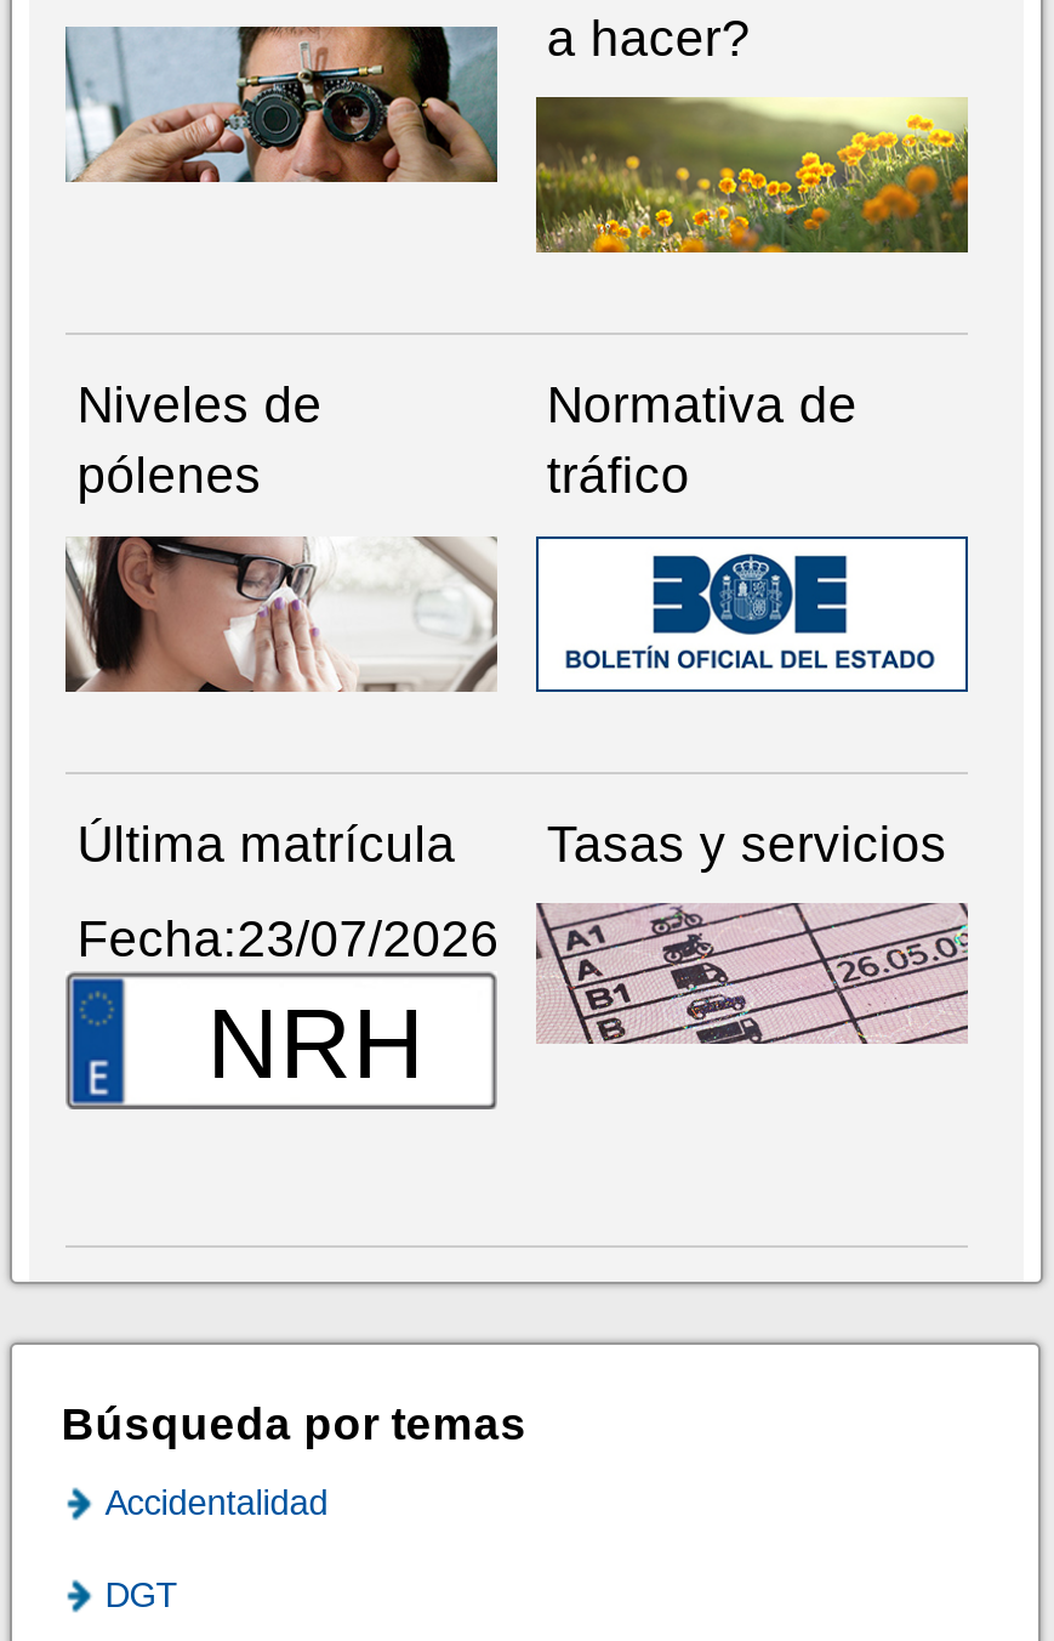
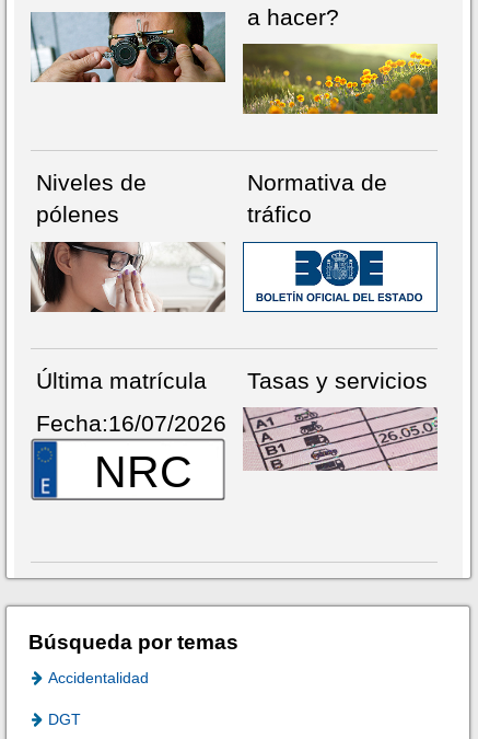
- Fecha:23/07/2026
- NRH
+ Fecha:16/07/2026
+ NRC
